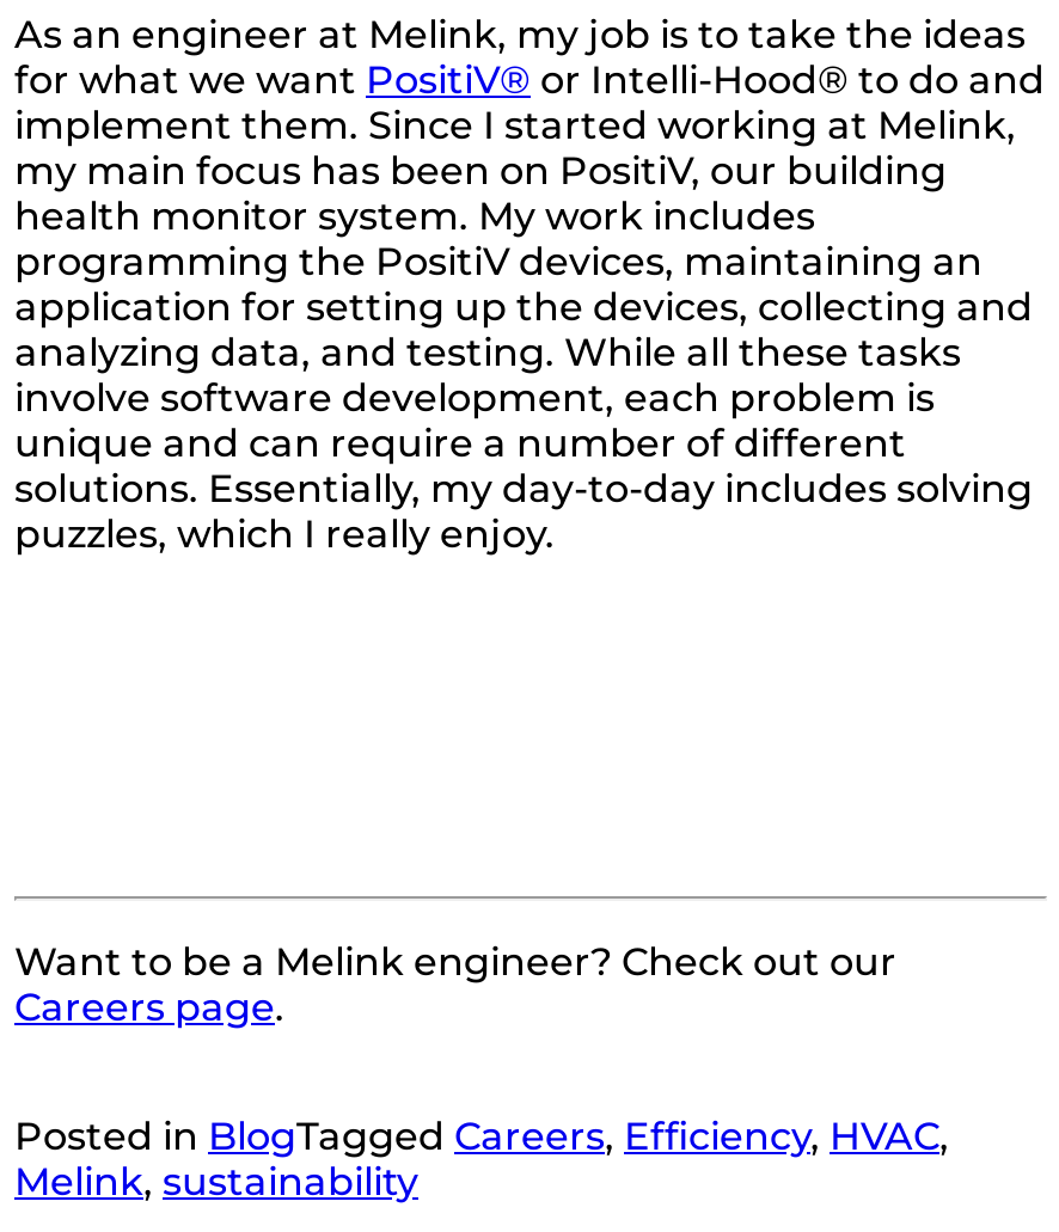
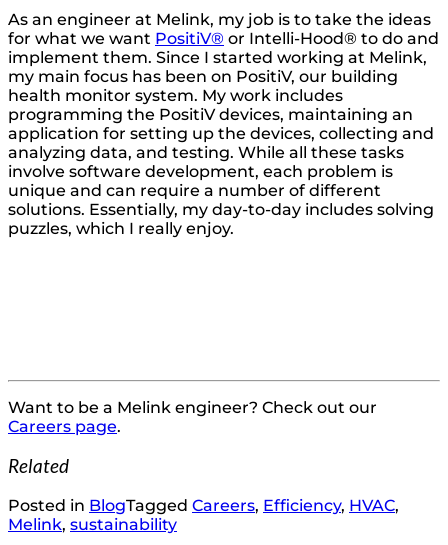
+ Related
